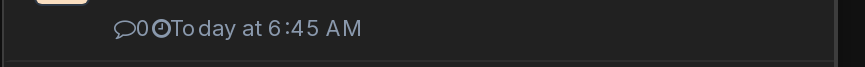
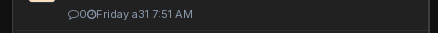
- 0 Today at 6:45 AM
+ 0 Friday a31 7:51 AM
